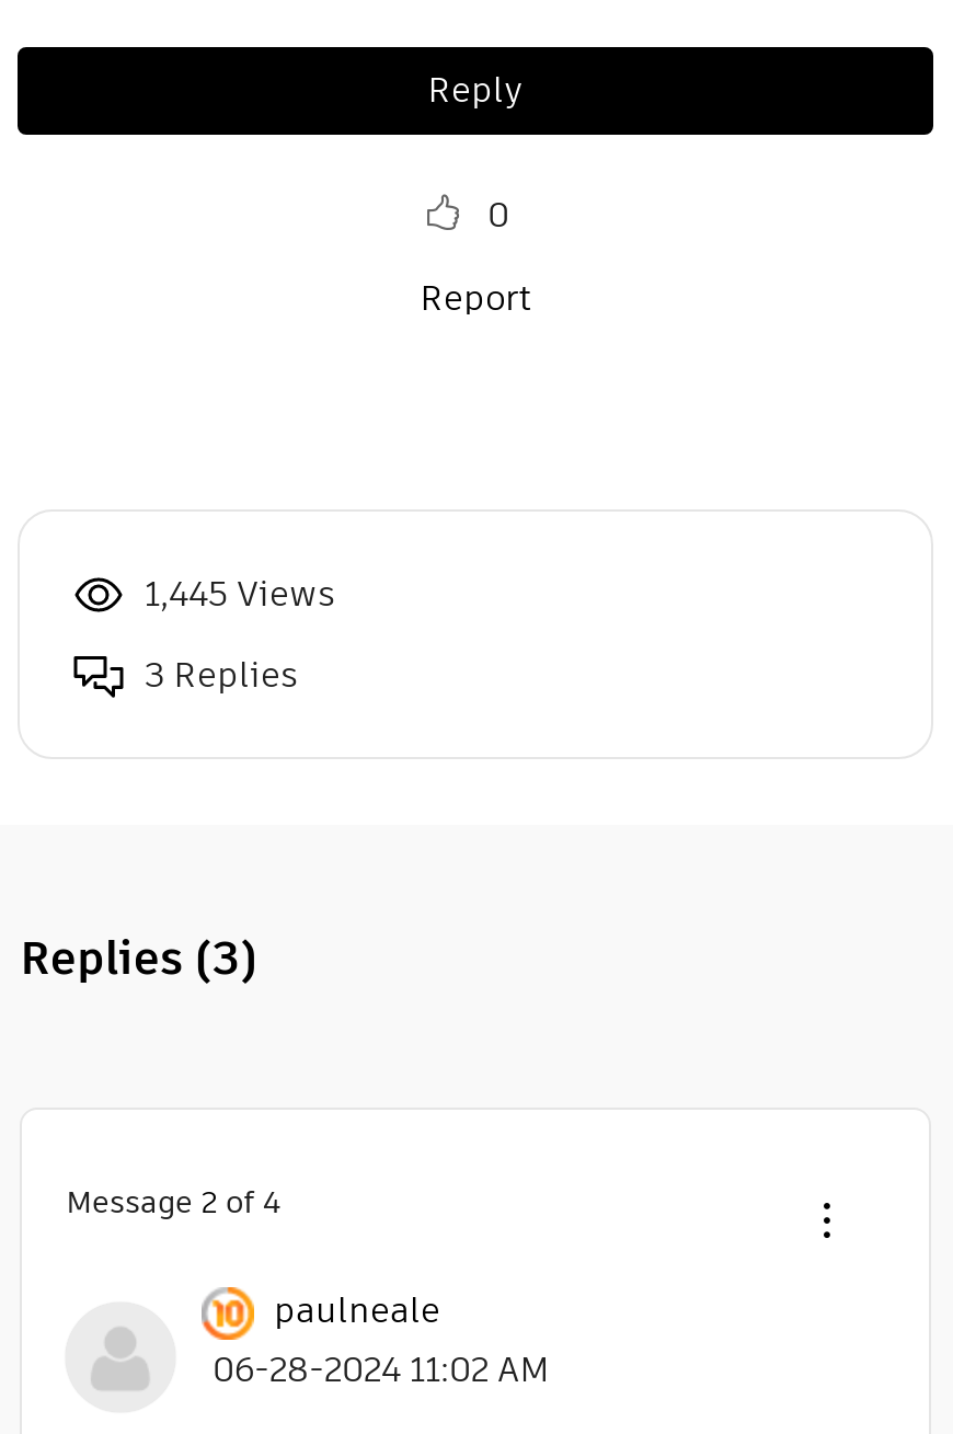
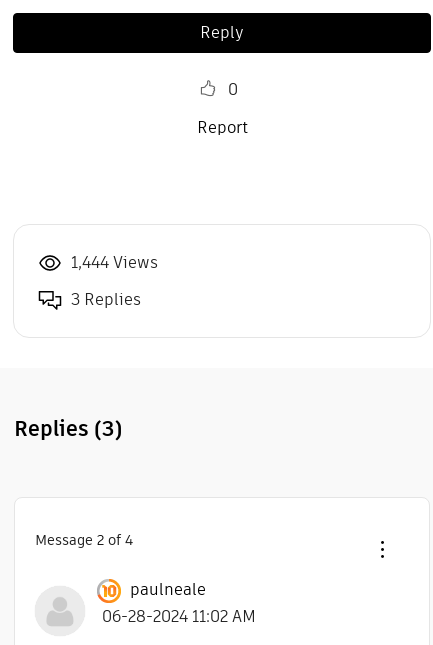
- 1,445 Views
+ 1,444 Views
